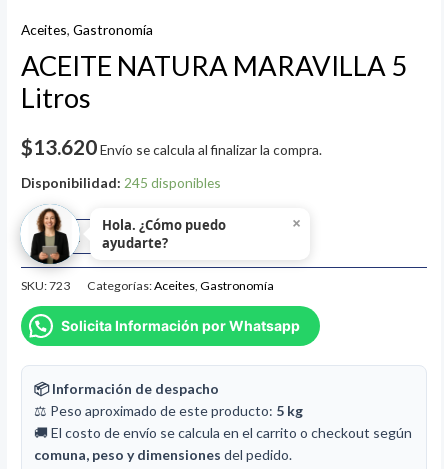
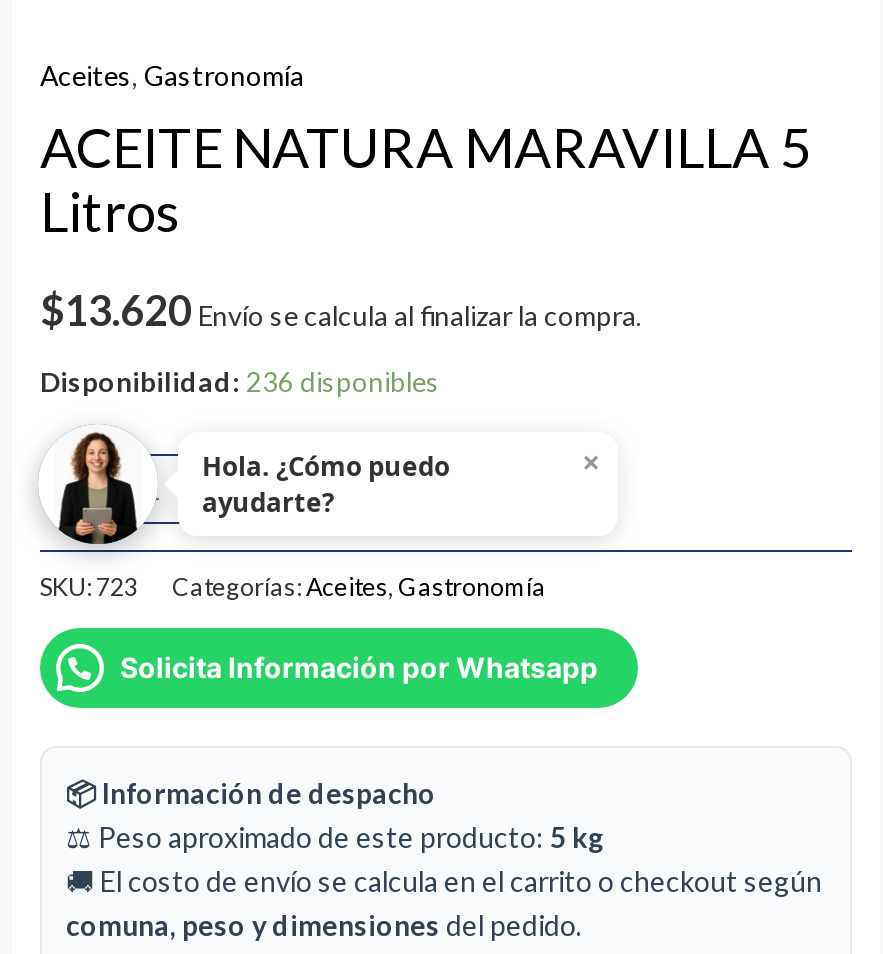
- Disponibilidad: 245 disponibles
+ Disponibilidad: 236 disponibles
